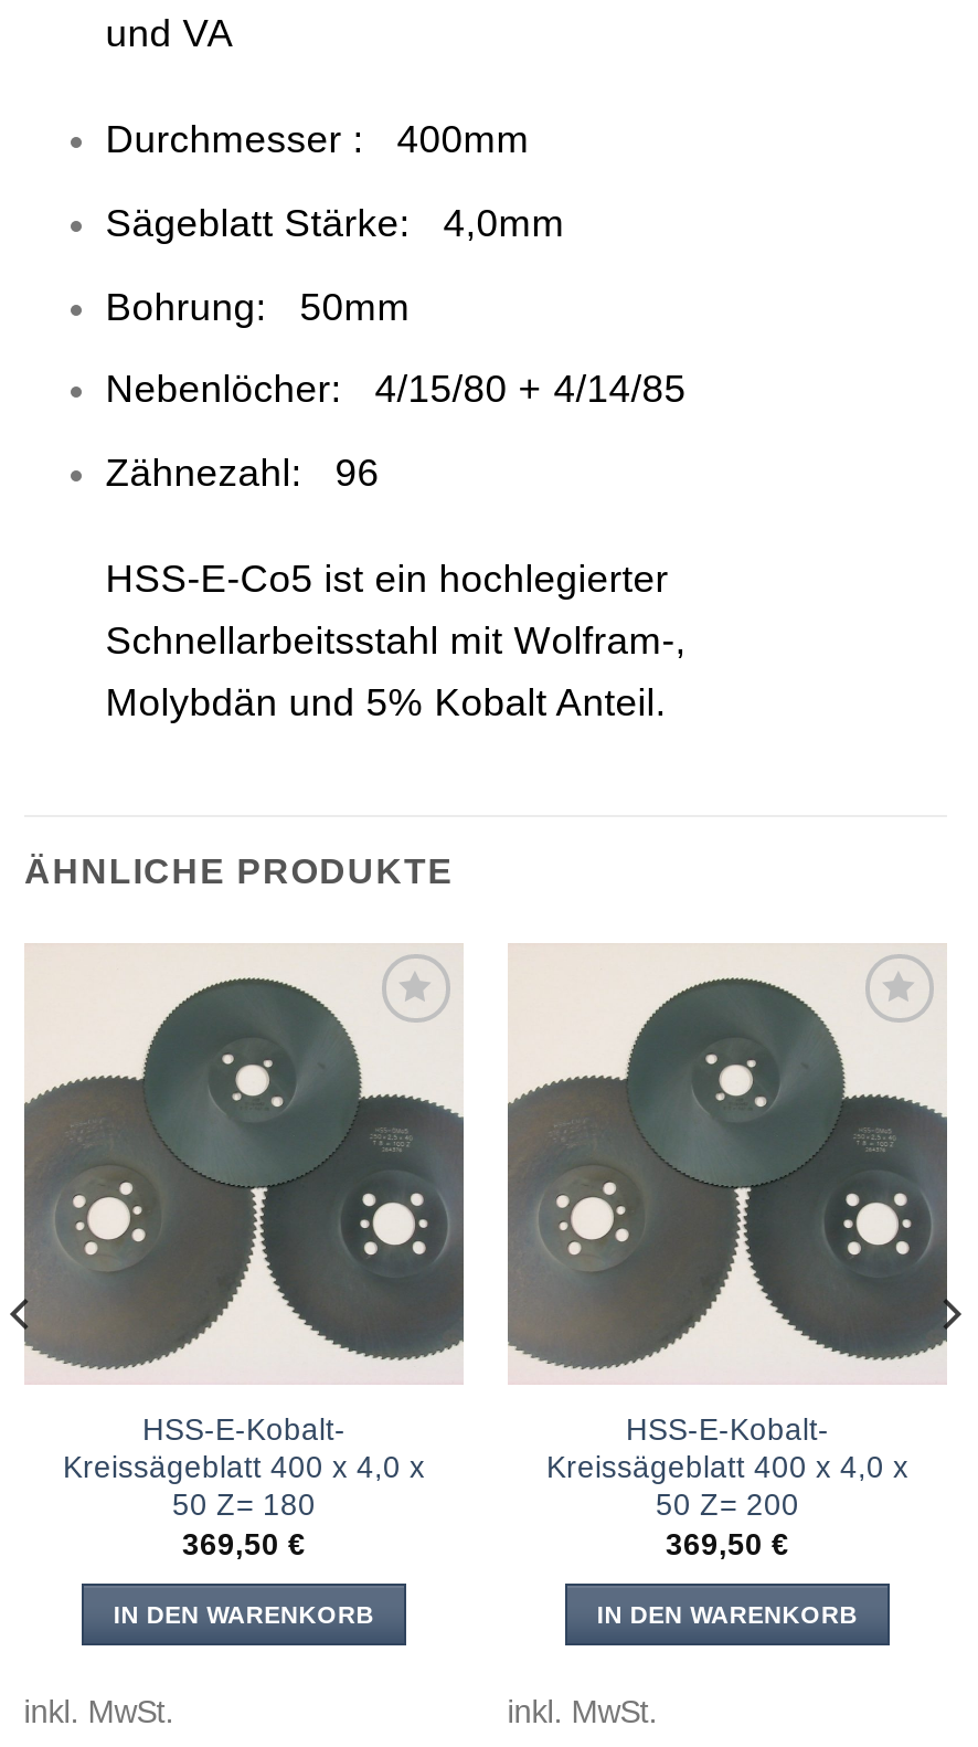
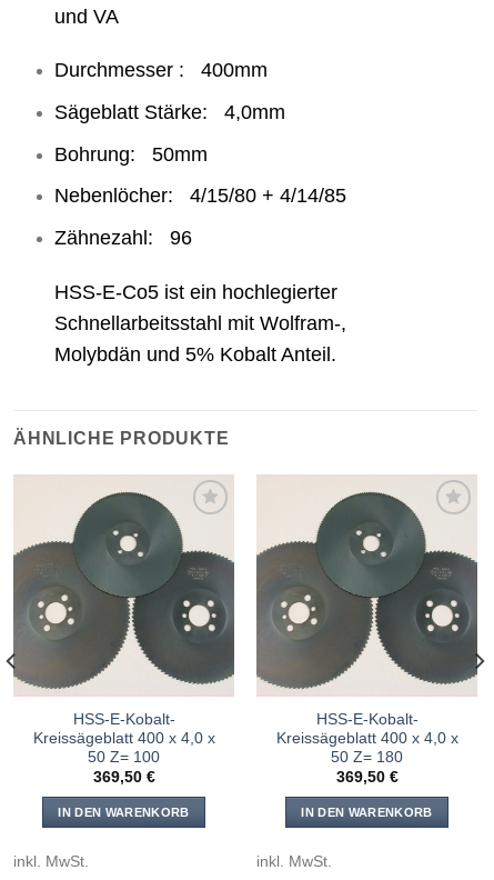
- 50 Z= 180
+ 50 Z= 100

- 50 Z= 200
+ 50 Z= 180
